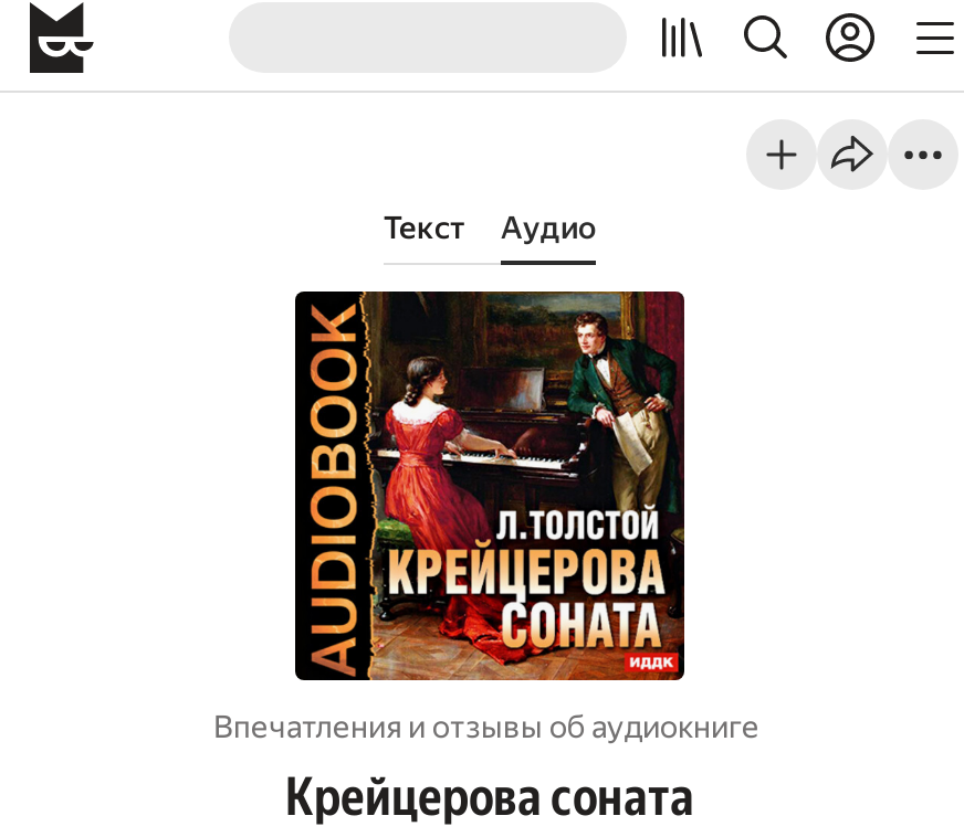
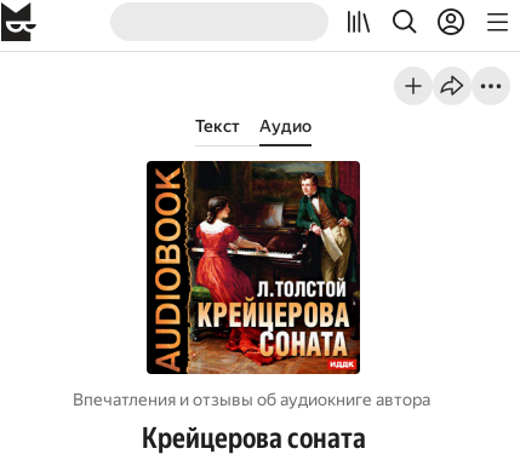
- Впечатления и отзывы об aудиокниге
+ Впечатления и отзывы об aудиокниге автора
